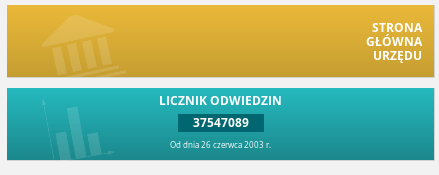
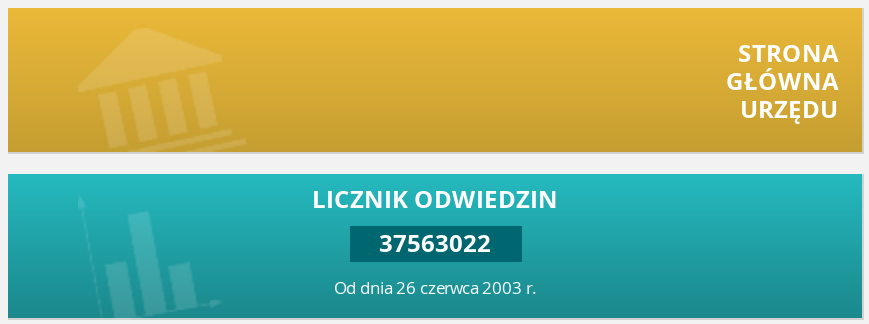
- 37547089
+ 37563022
